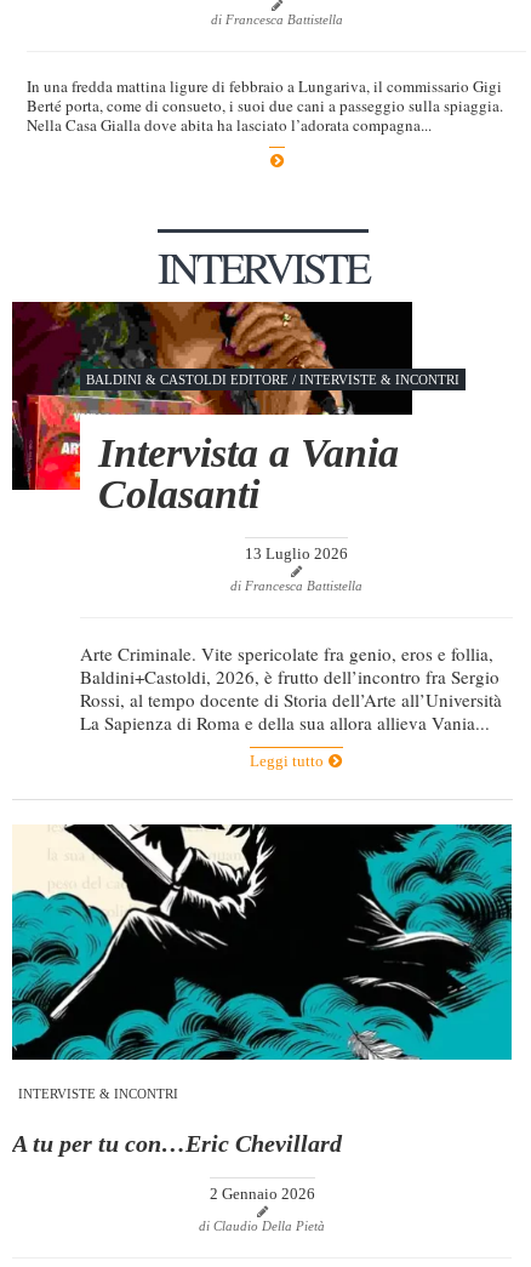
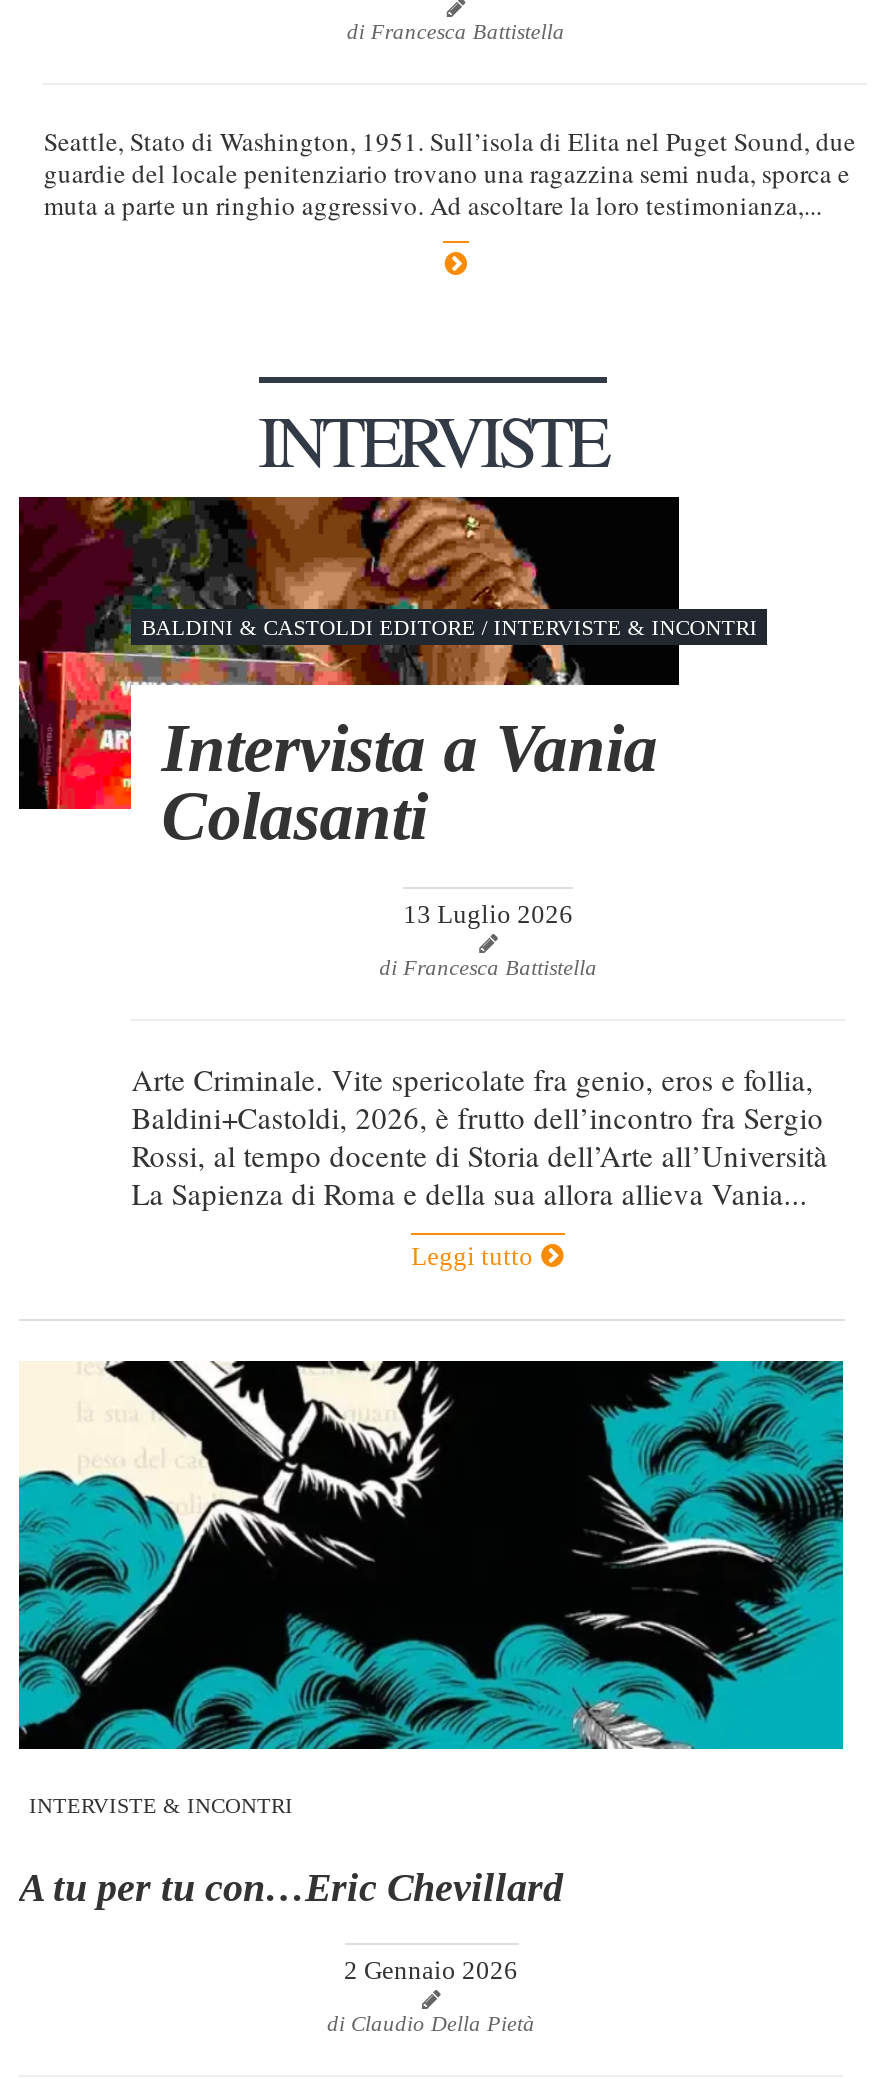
- In una fredda mattina ligure di febbraio a Lungariva, il commissario Gigi
- Berté porta, come di consueto, i suoi due cani a passeggio sulla spiaggia.
- Nella Casa Gialla dove abita ha lasciato l’adorata compagna...
+ Seattle, Stato di Washington, 1951. Sull’isola di Elita nel Puget Sound, due
+ guardie del locale penitenziario trovano una ragazzina semi nuda, sporca e
+ muta a parte un ringhio aggressivo. Ad ascoltare la loro testimonianza,...
